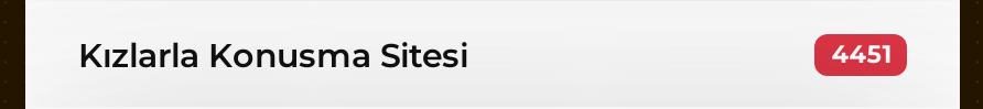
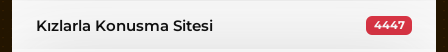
- 4451
+ 4447
